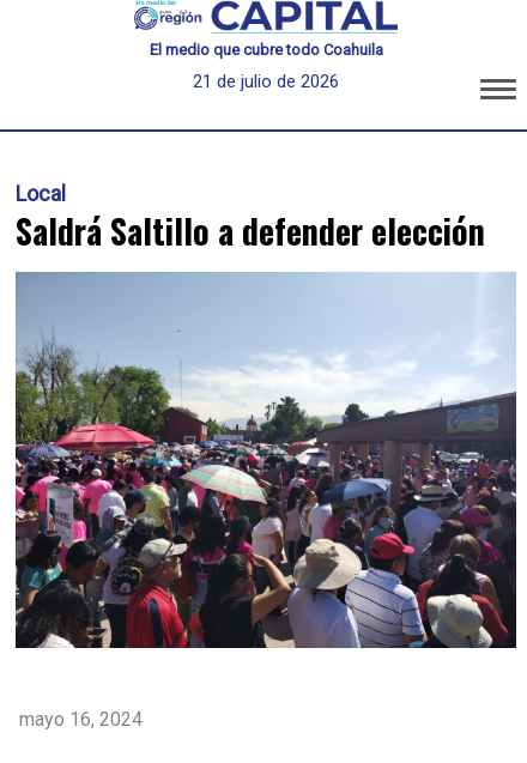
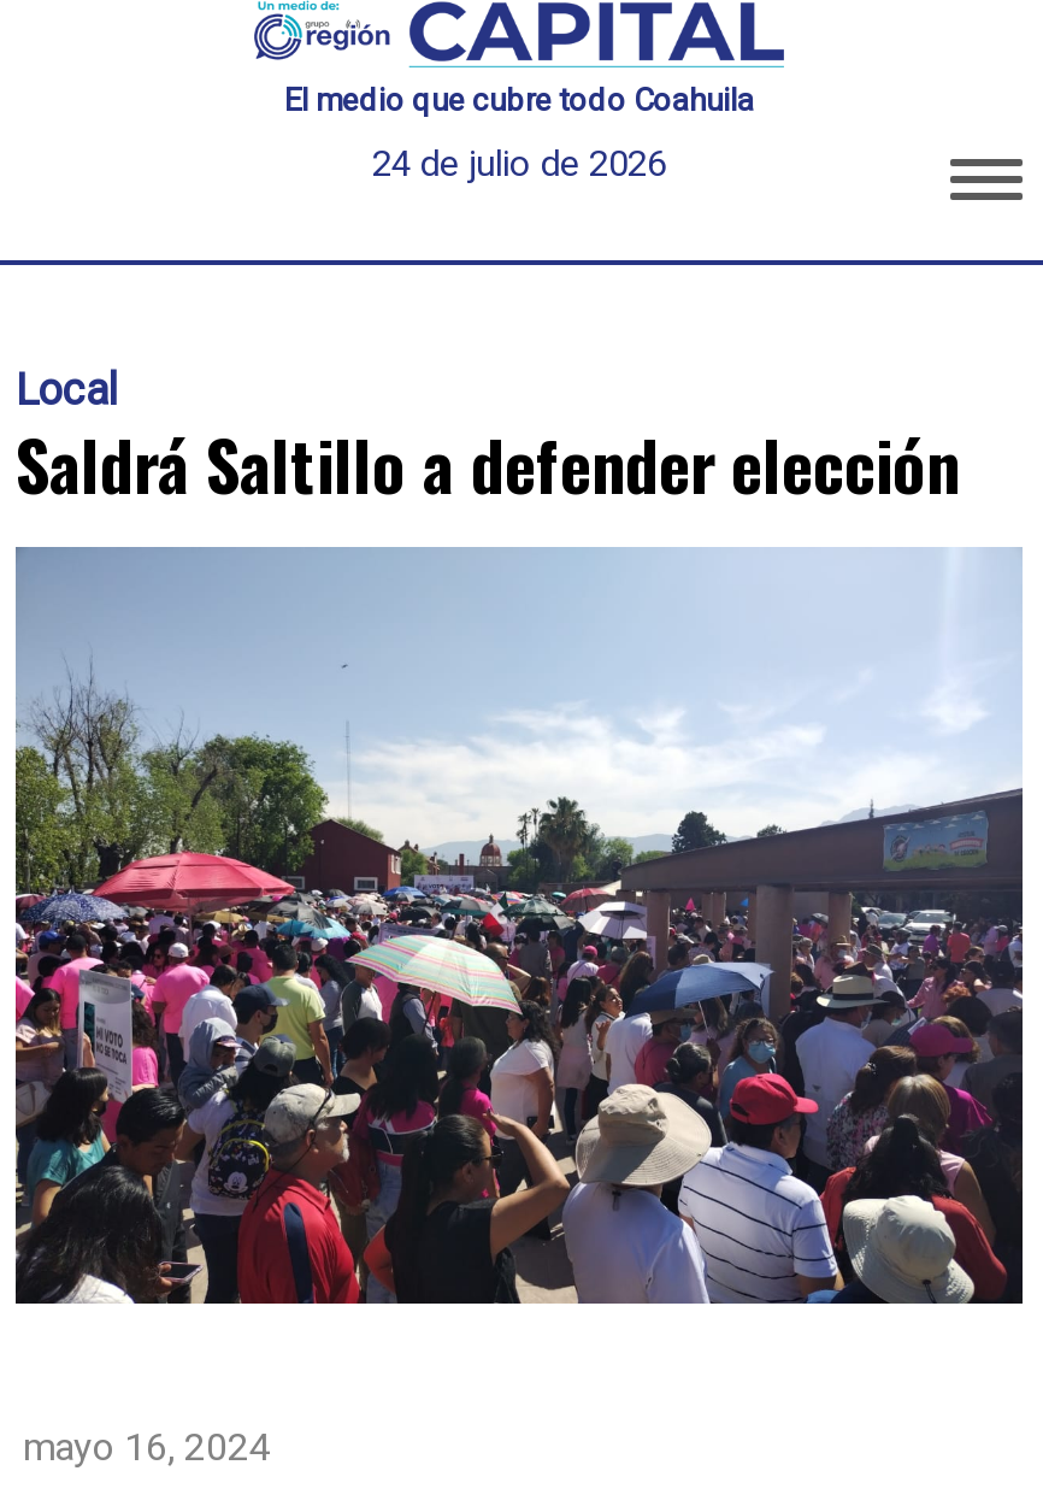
- 21 de julio de 2026
+ 24 de julio de 2026
